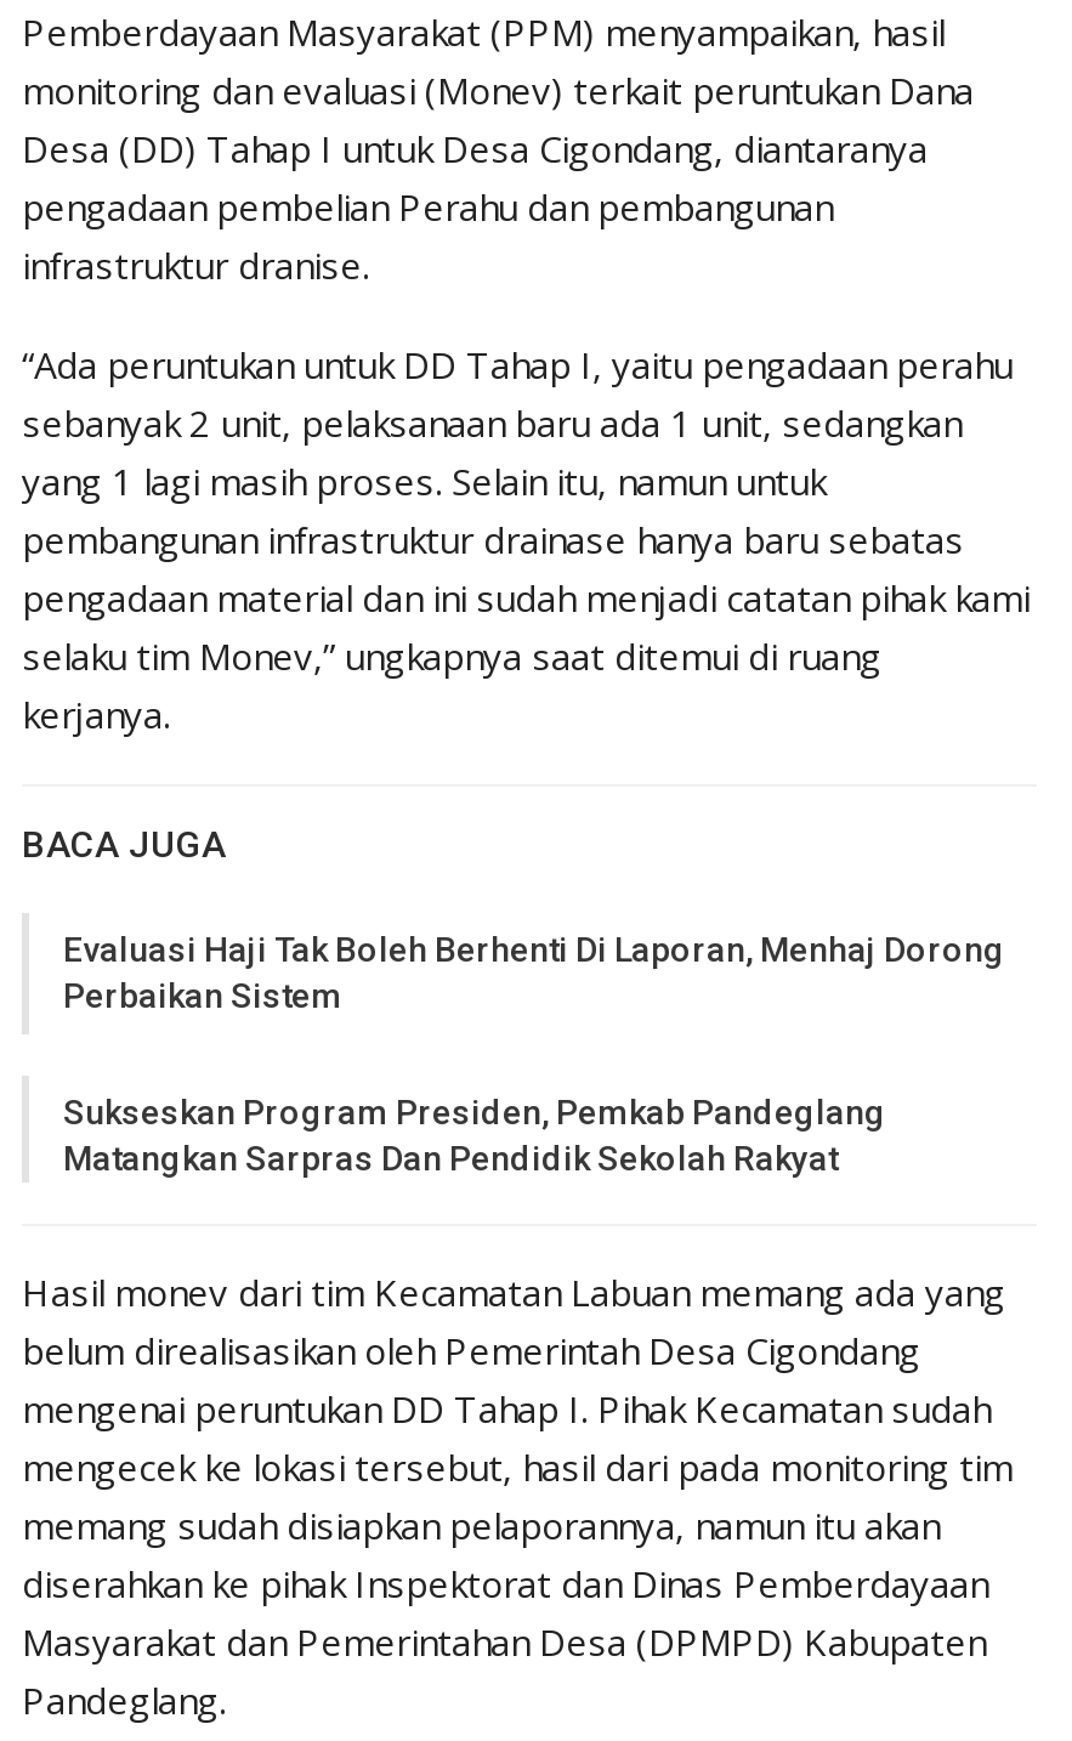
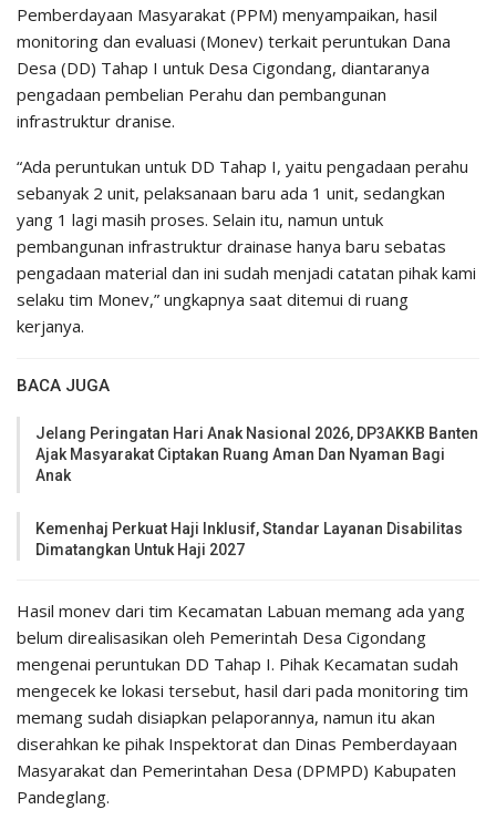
- Evaluasi Haji Tak Boleh Berhenti Di Laporan, Menhaj Dorong
- Perbaikan Sistem
+ Jelang Peringatan Hari Anak Nasional 2026, DP3AKKB Banten
+ Ajak Masyarakat Ciptakan Ruang Aman Dan Nyaman Bagi
+ Anak

- Sukseskan Program Presiden, Pemkab Pandeglang
- Matangkan Sarpras Dan Pendidik Sekolah Rakyat
+ Kemenhaj Perkuat Haji Inklusif, Standar Layanan Disabilitas
+ Dimatangkan Untuk Haji 2027
